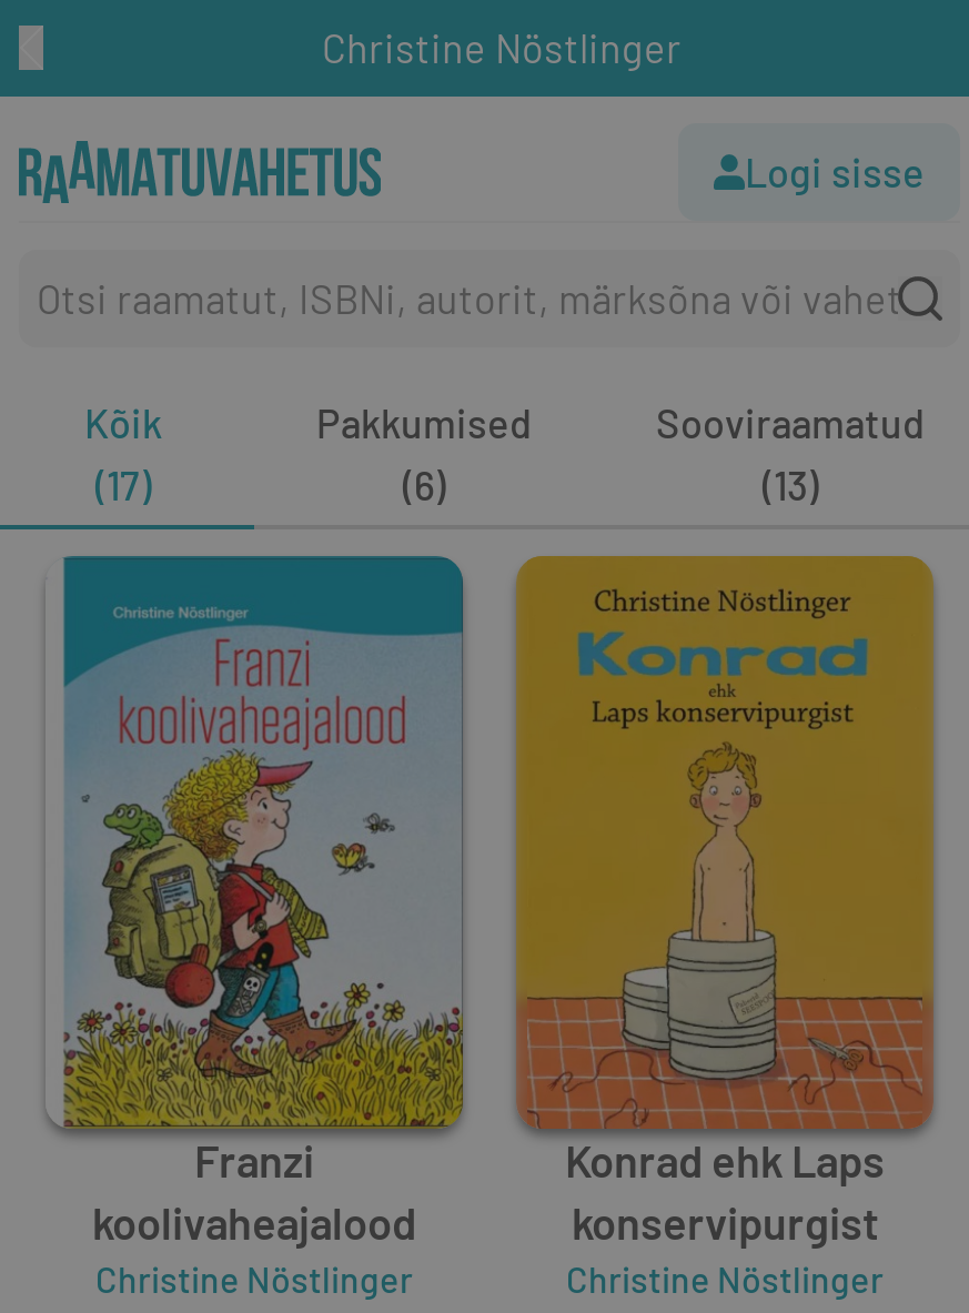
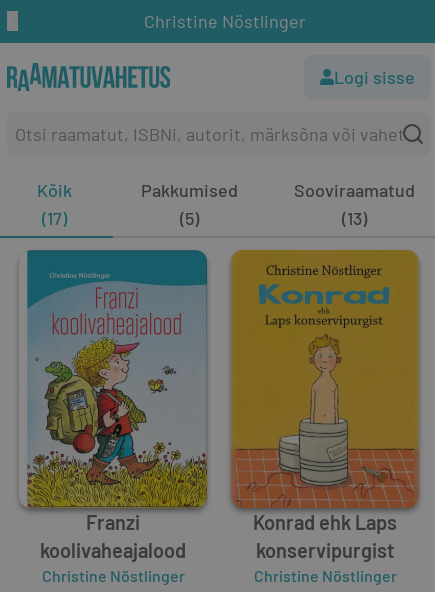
- (6)
+ (5)
